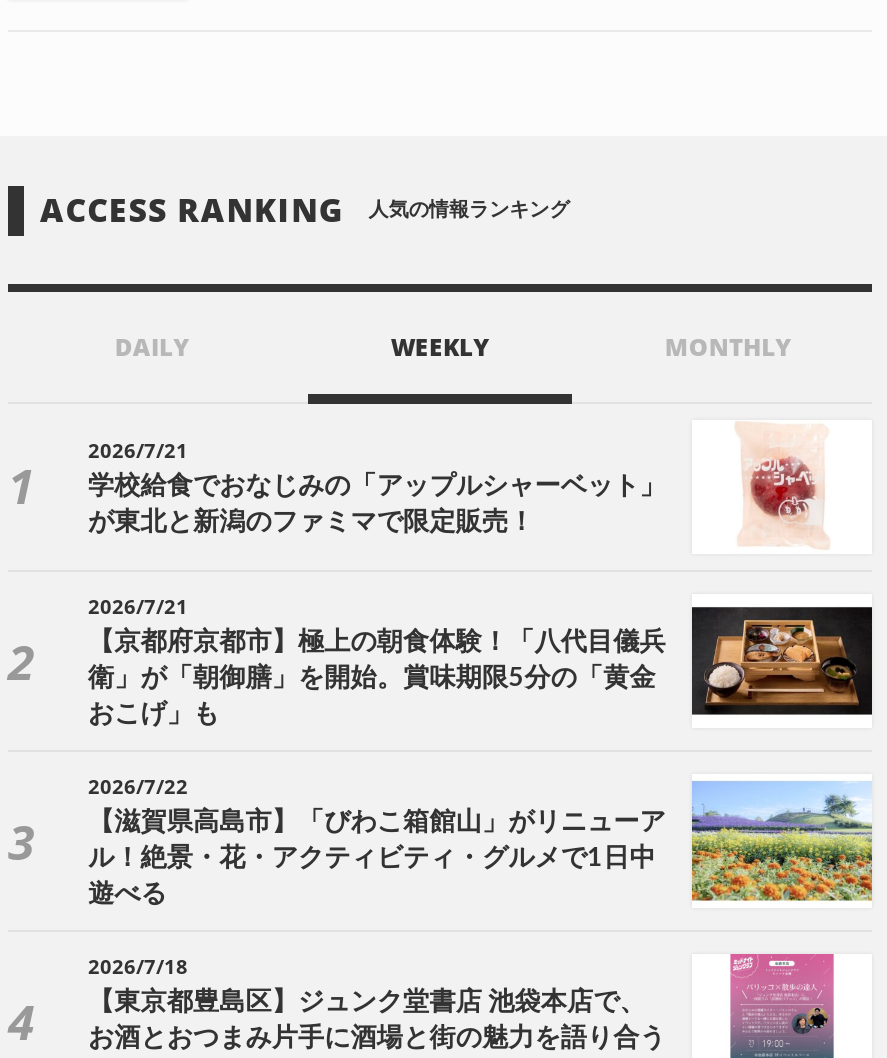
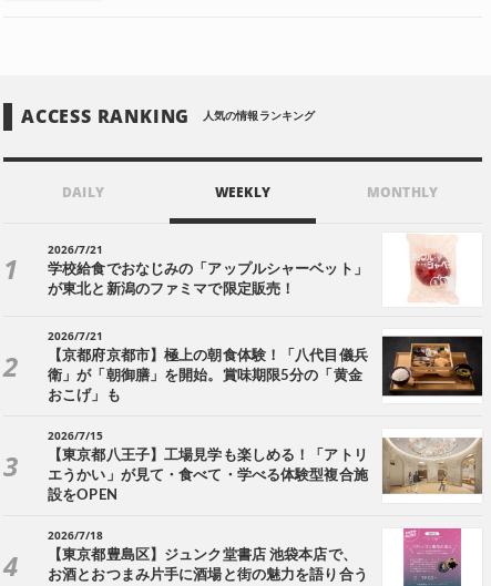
- [image]
- 2026/7/22
- 【滋賀県高島市】「びわこ箱館山」がリニューア
- ル！絶景・花・アクティビティ・グルメで1日中
- 遊べる
+ [image]
+ 2026/7/15
+ 【東京都八王子】工場見学も楽しめる！「アトリ
+ エうかい」が見て・食べて・学べる体験型複合施
+ 設をOPEN
